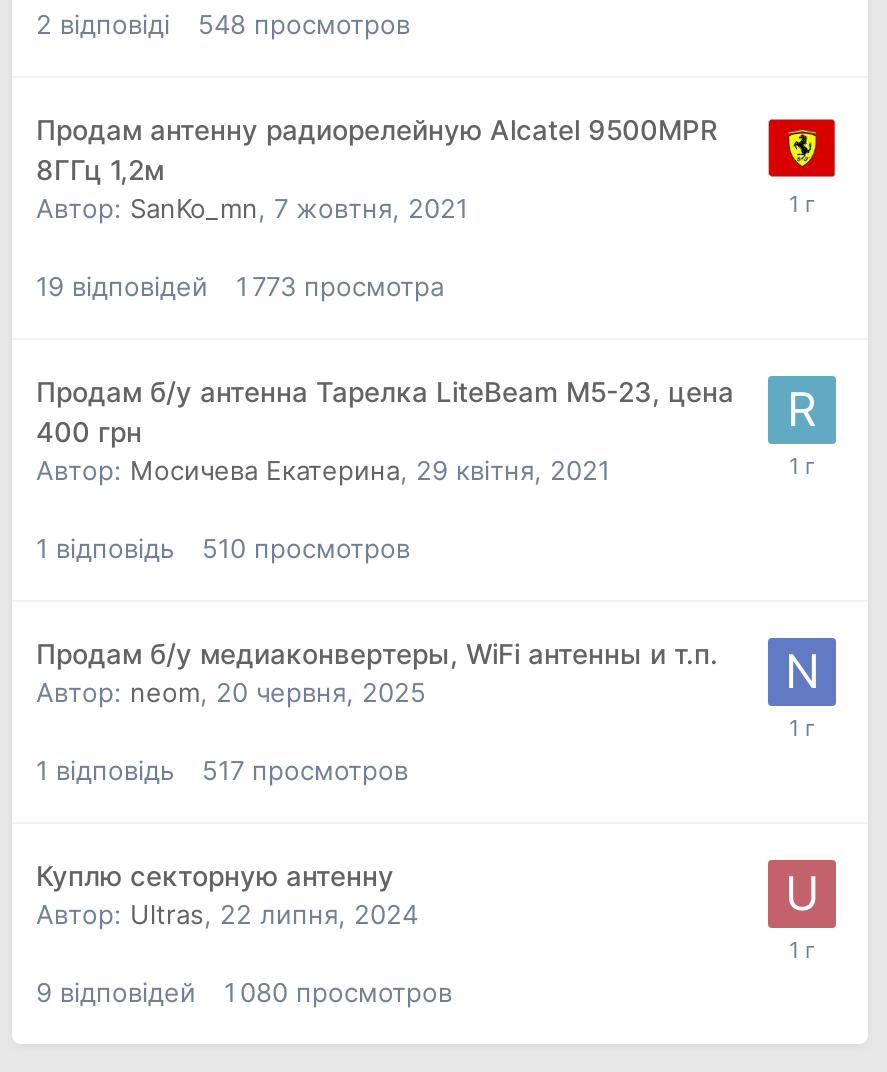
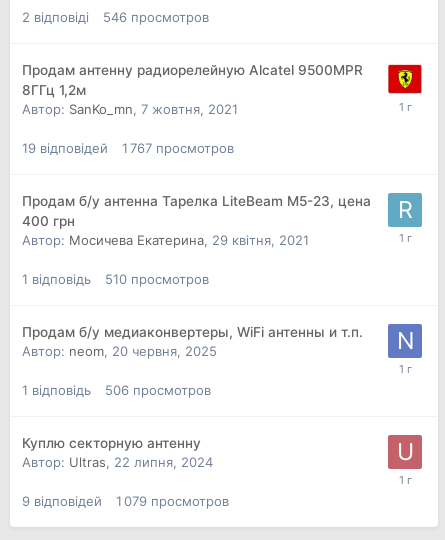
- 2 відповіді 548 просмотров
+ 2 відповіді 546 просмотров

- 19 відповідей 1 773 просмотра
+ 19 відповідей 1 767 просмотров

- 1 відповідь 517 просмотров
+ 1 відповідь 506 просмотров

- 9 відповідей 1 080 просмотров
+ 9 відповідей 1 079 просмотров
